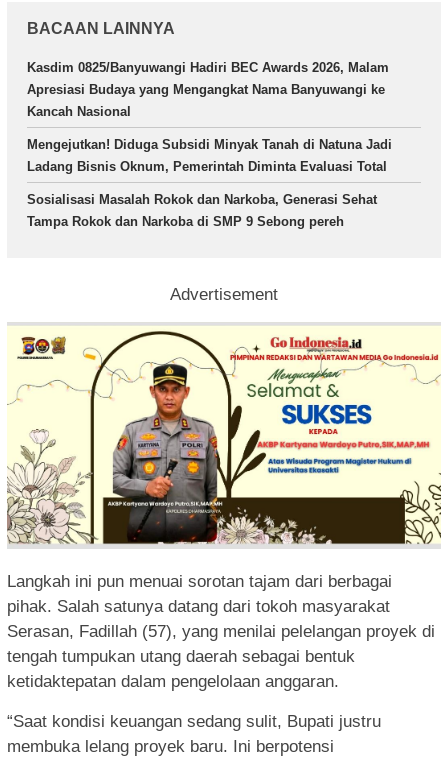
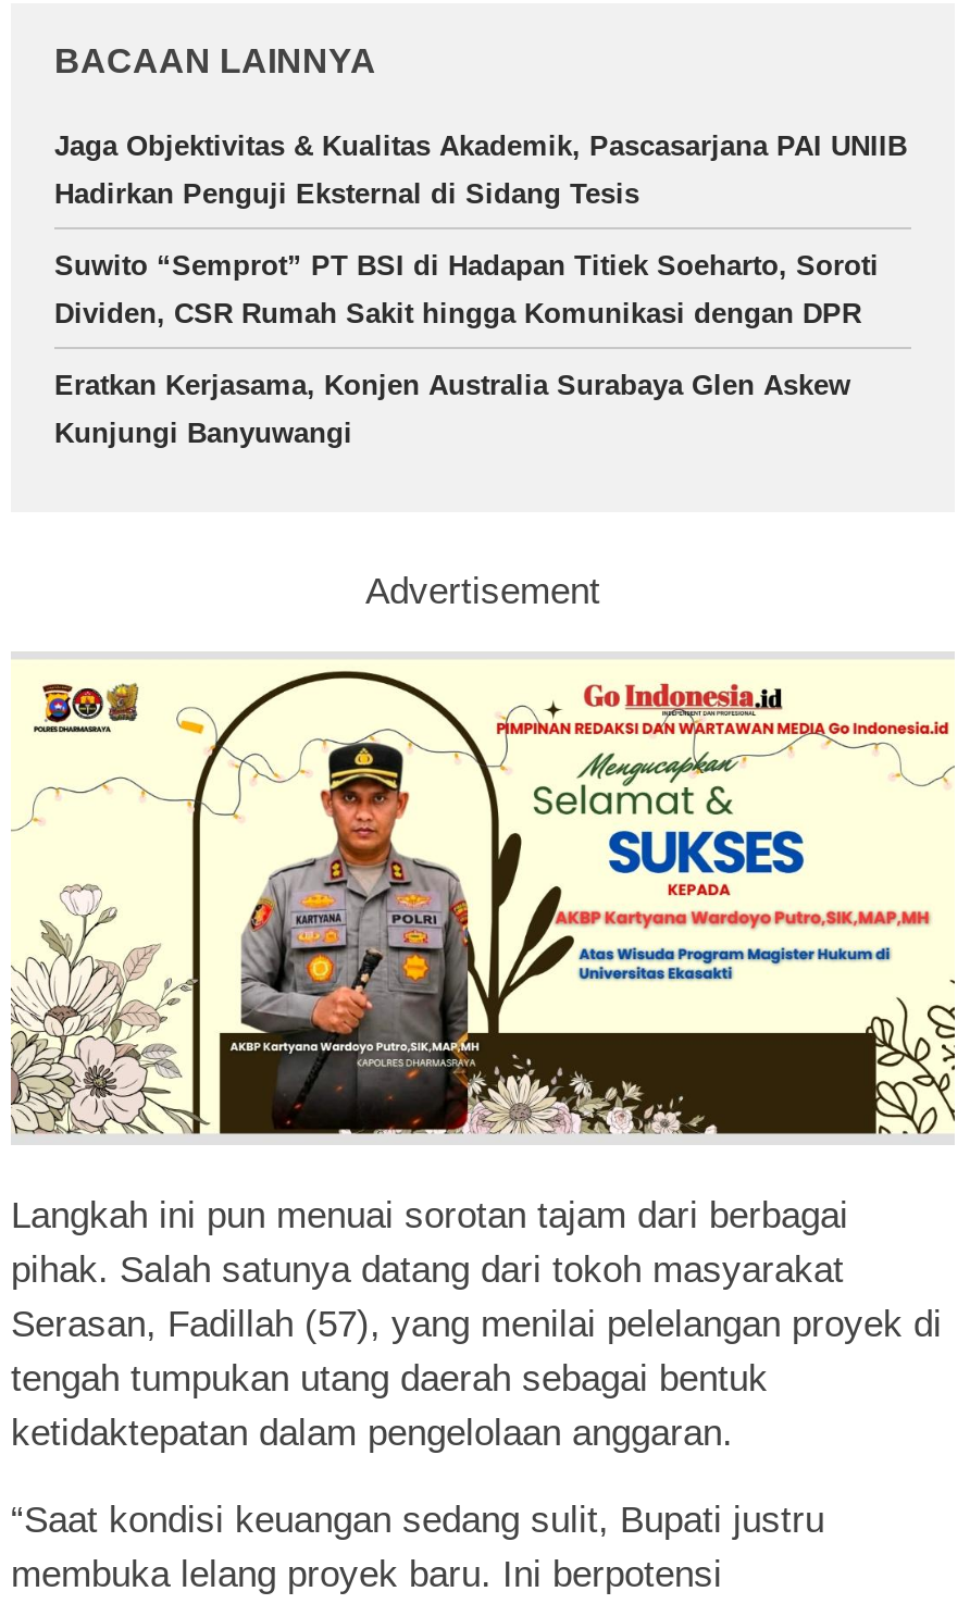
- Kasdim 0825/Banyuwangi Hadiri BEC Awards 2026, Malam
- Apresiasi Budaya yang Mengangkat Nama Banyuwangi ke
- Kancah Nasional
- Mengejutkan! Diduga Subsidi Minyak Tanah di Natuna Jadi
- Ladang Bisnis Oknum, Pemerintah Diminta Evaluasi Total
- Sosialisasi Masalah Rokok dan Narkoba, Generasi Sehat
- Tampa Rokok dan Narkoba di SMP 9 Sebong pereh
+ Jaga Objektivitas & Kualitas Akademik, Pascasarjana PAI UNIIB
+ Hadirkan Penguji Eksternal di Sidang Tesis
+ Suwito “Semprot” PT BSI di Hadapan Titiek Soeharto, Soroti
+ Dividen, CSR Rumah Sakit hingga Komunikasi dengan DPR
+ Eratkan Kerjasama, Konjen Australia Surabaya Glen Askew
+ Kunjungi Banyuwangi
